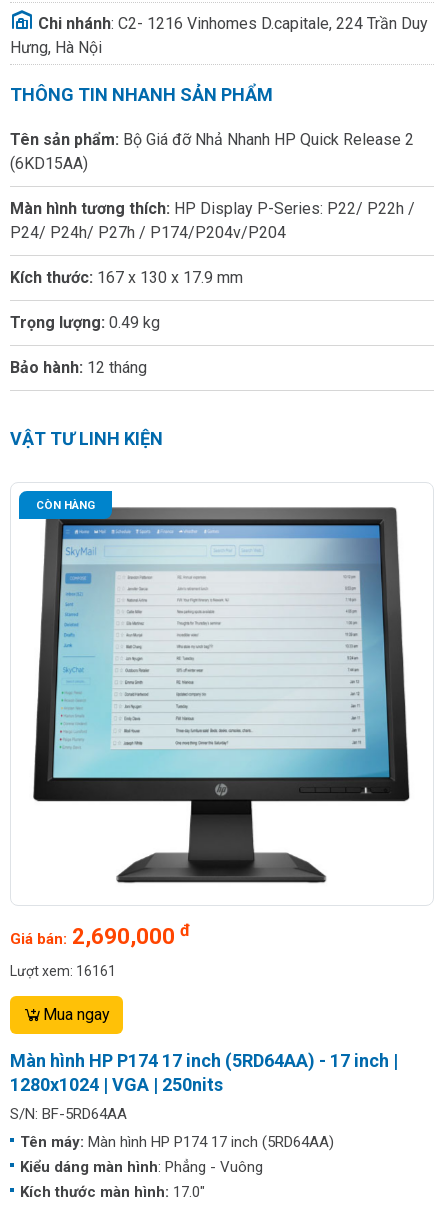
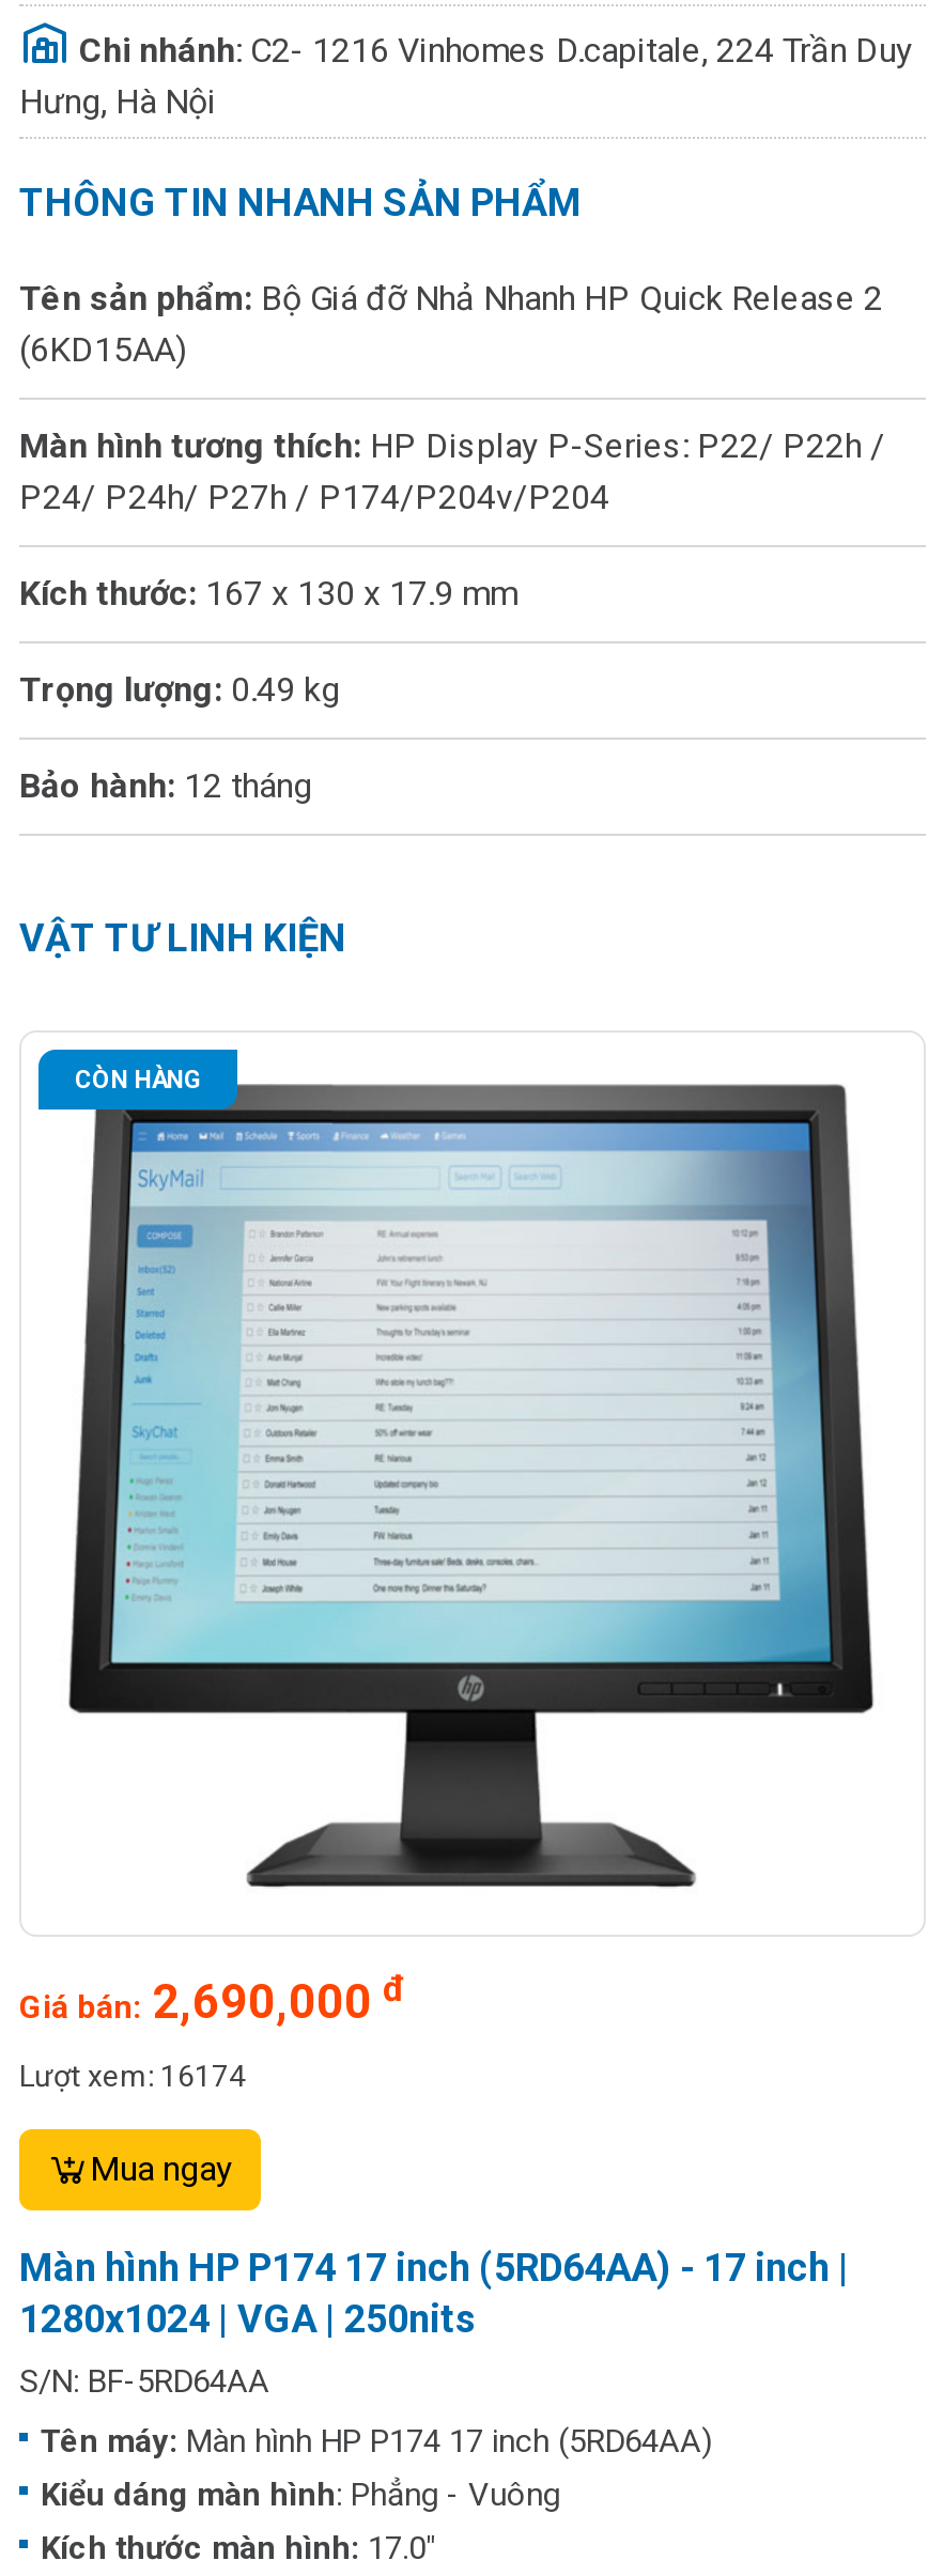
- Lượt xem: 16161
+ Lượt xem: 16174
